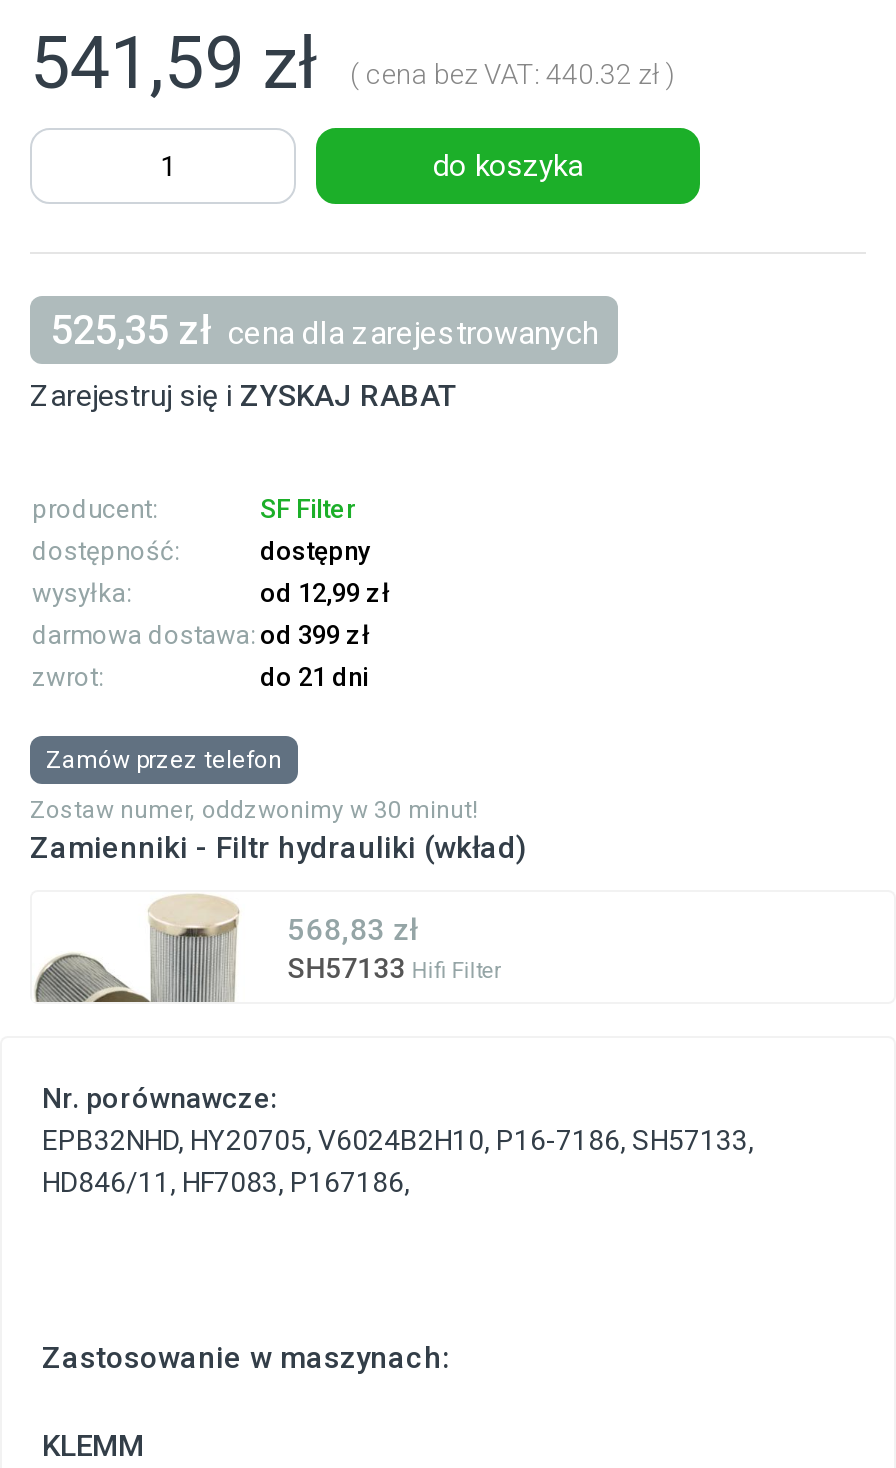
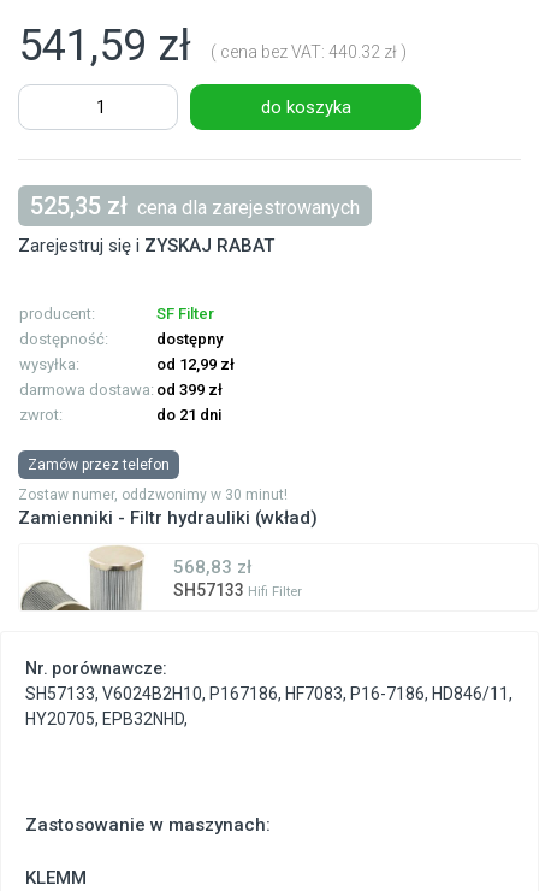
- EPB32NHD, HY20705, V6024B2H10, P16-7186, SH57133,
- HD846/11, HF7083, P167186,
+ SH57133, V6024B2H10, P167186, HF7083, P16-7186, HD846/11,
+ HY20705, EPB32NHD,
